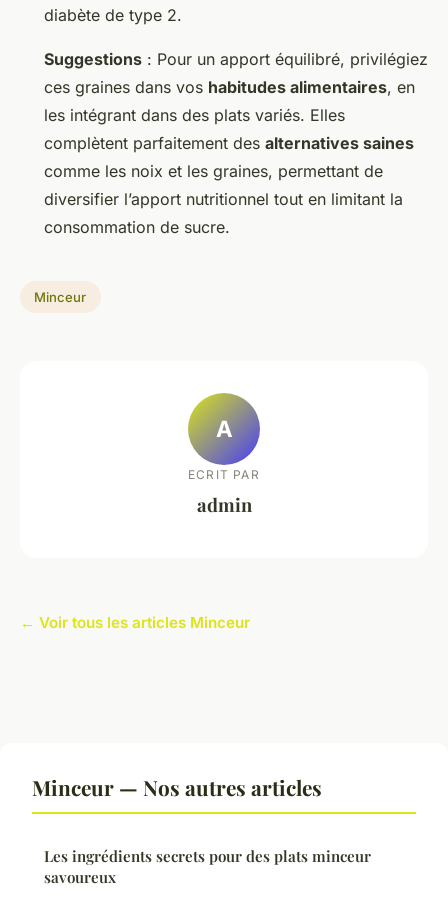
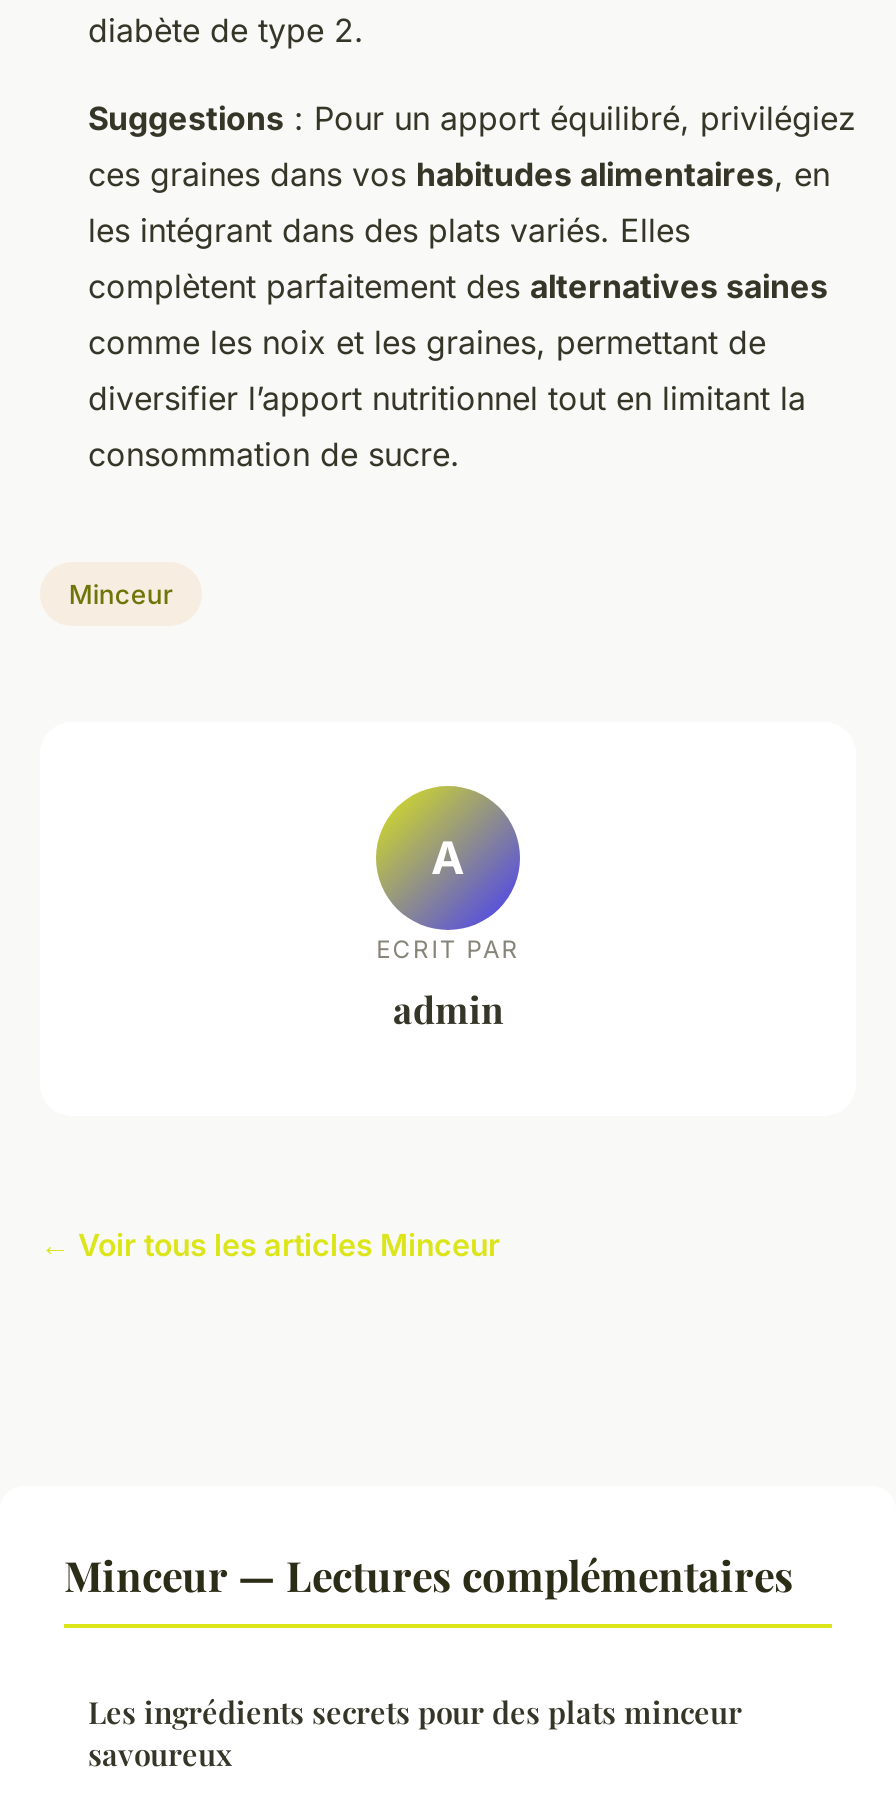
- Minceur — Nos autres articles
+ Minceur — Lectures complémentaires
